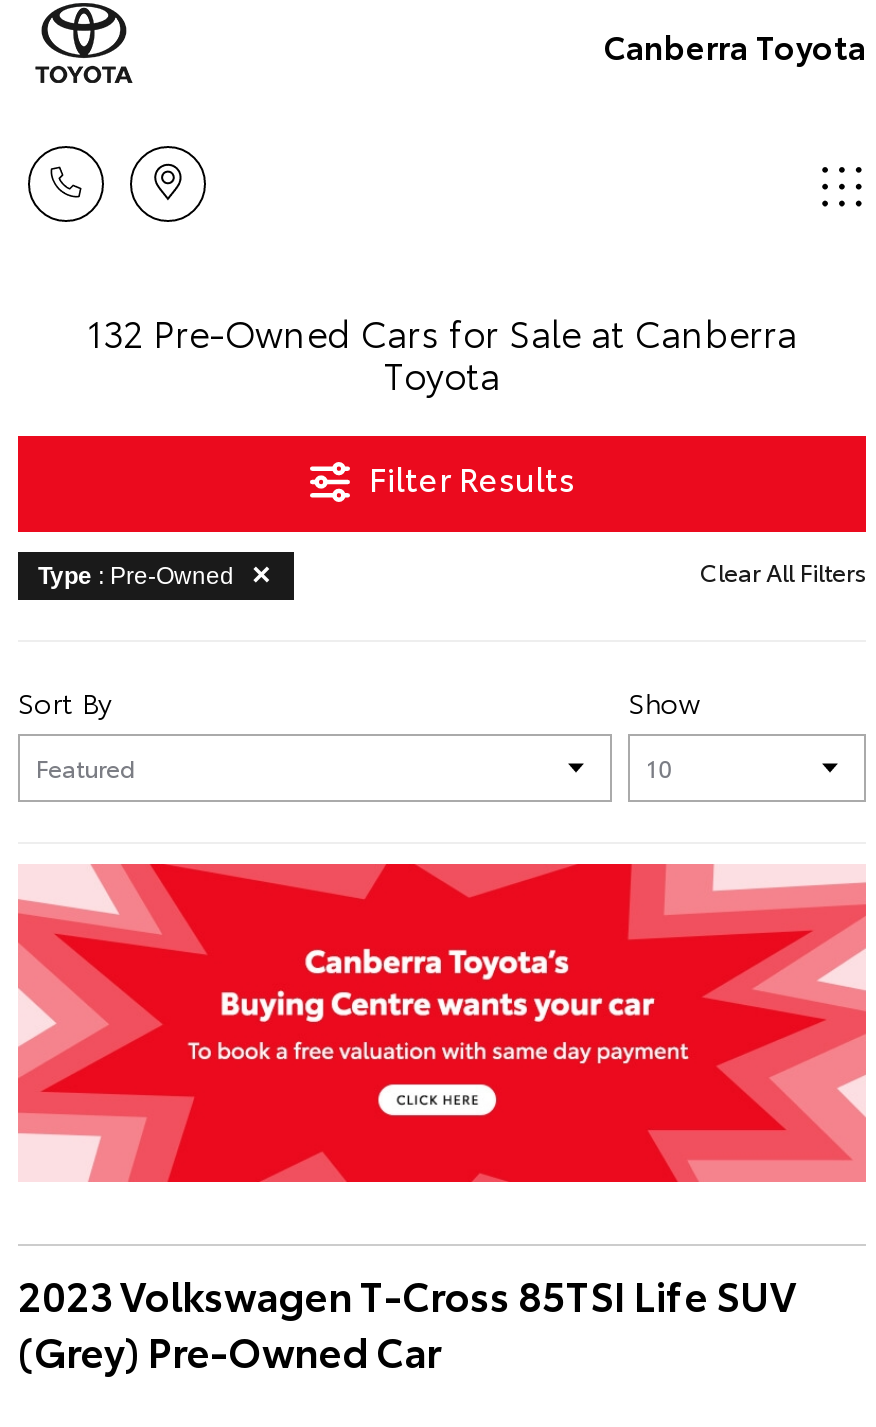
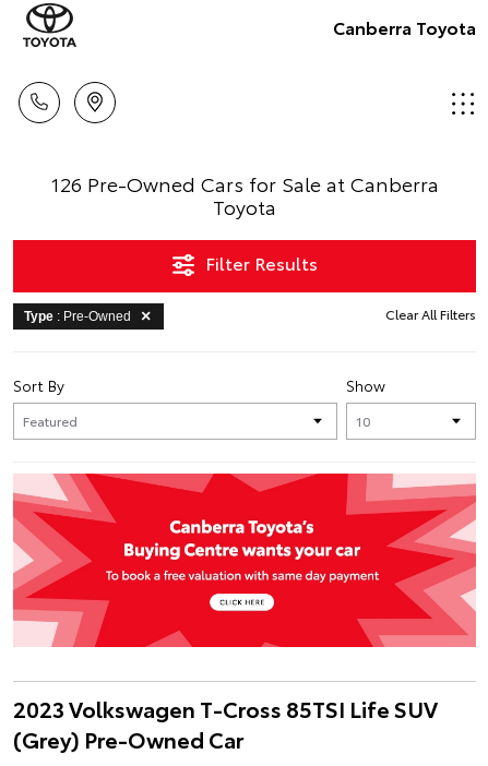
- 132 Pre-Owned Cars for Sale at Canberra
+ 126 Pre-Owned Cars for Sale at Canberra
